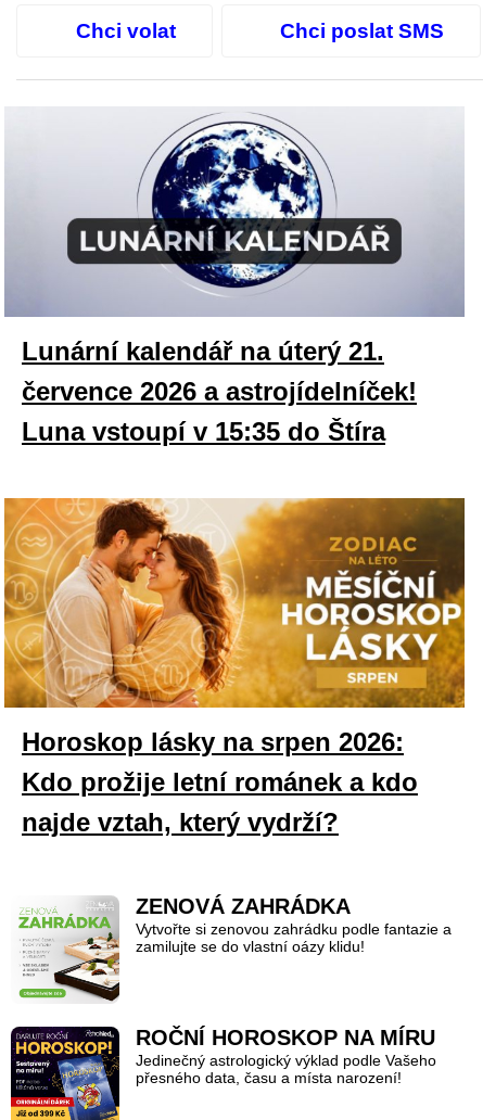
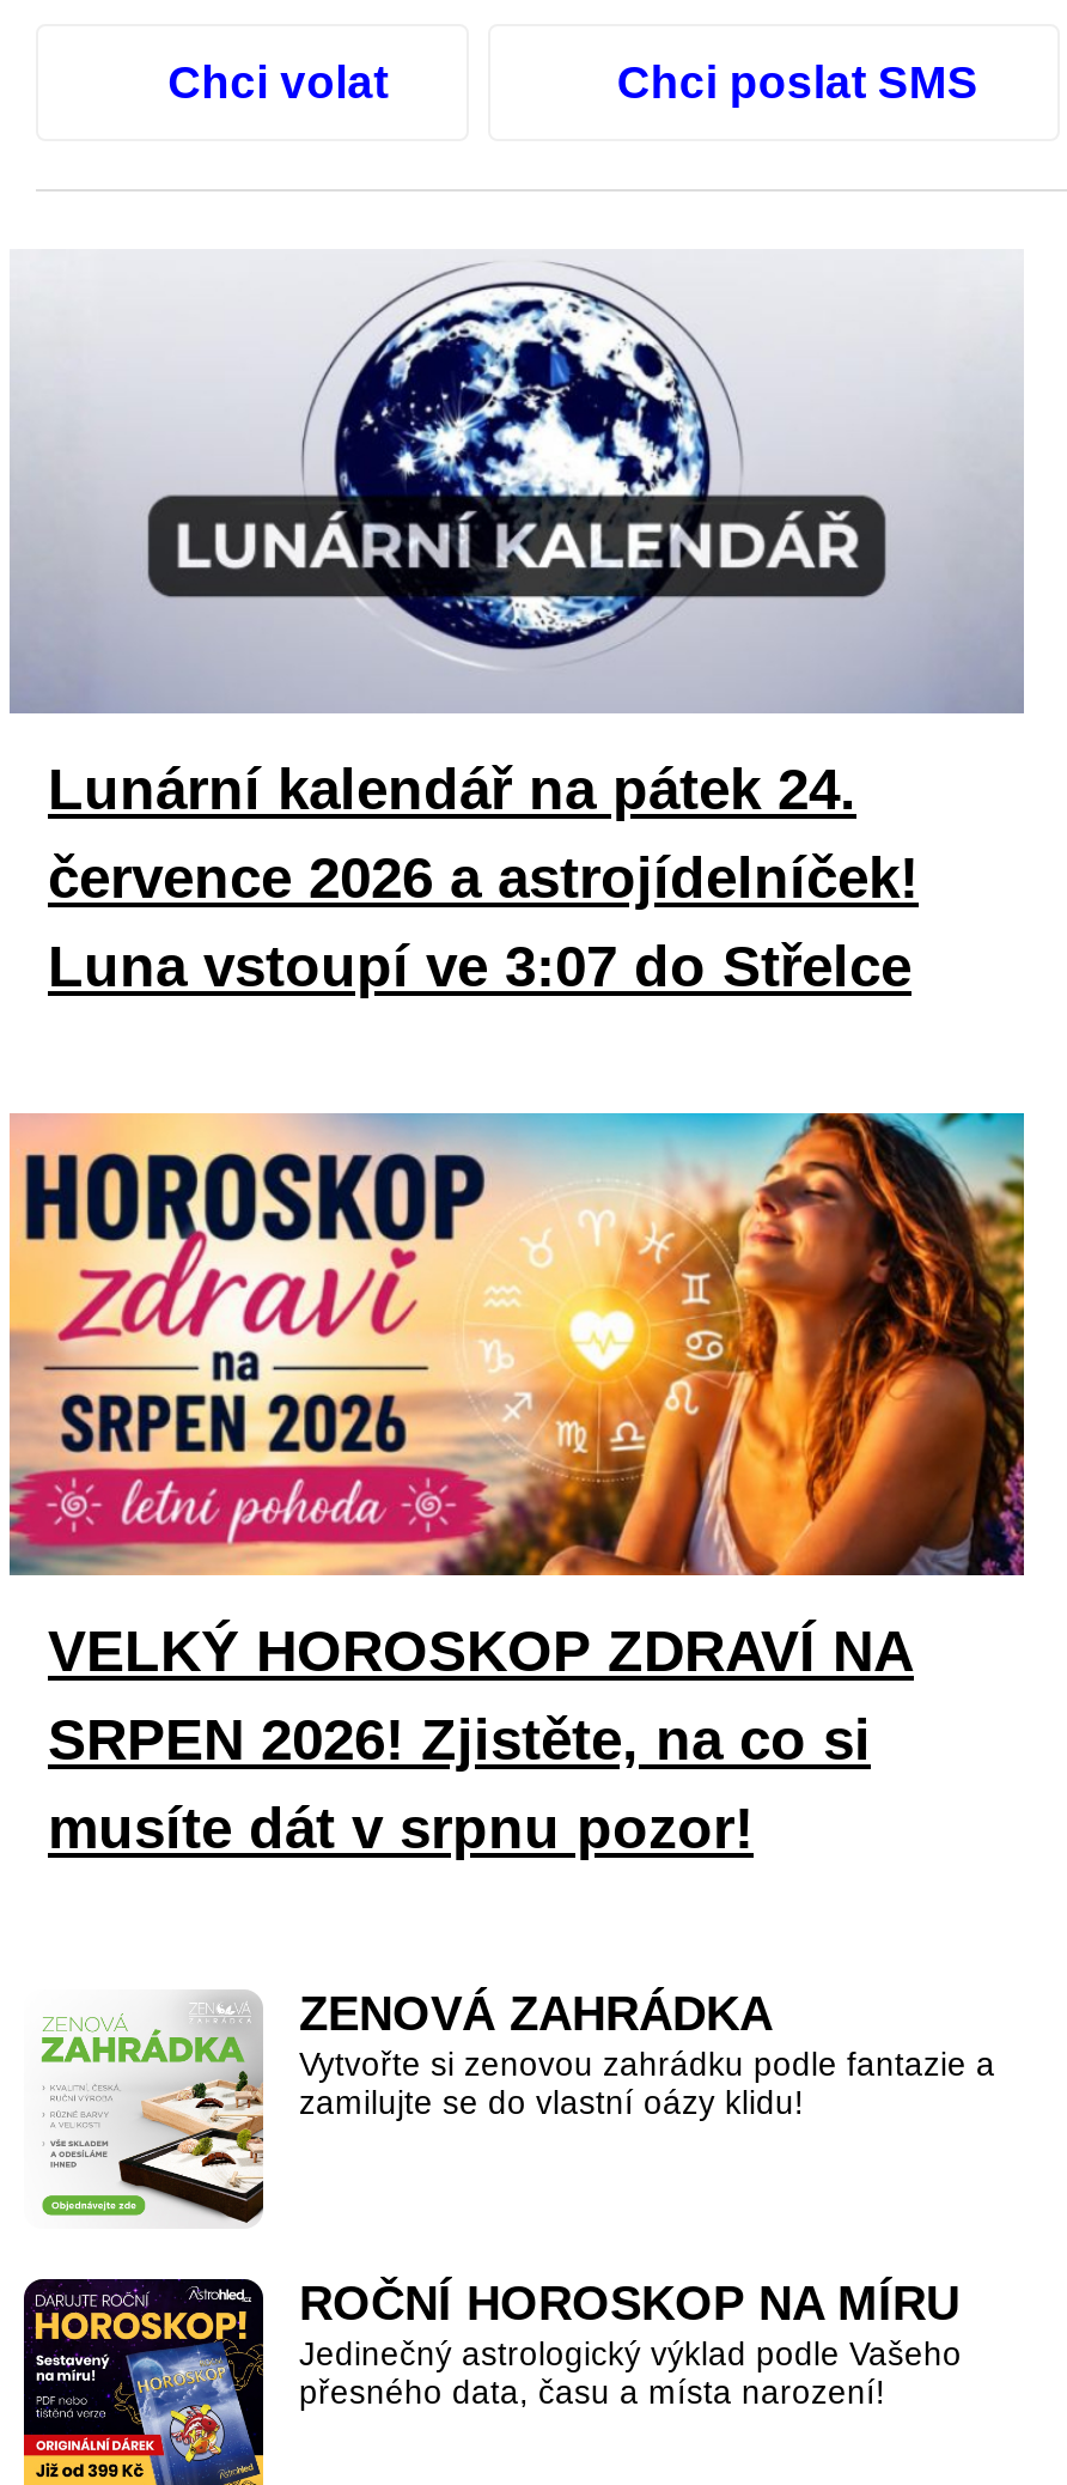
- Lunární kalendář na úterý 21.
+ Lunární kalendář na pátek 24.

- Luna vstoupí v 15:35 do Štíra
+ Luna vstoupí ve 3:07 do Střelce

- [image]
- Horoskop lásky na srpen 2026:
- Kdo prožije letní románek a kdo
- najde vztah, který vydrží?
+ [image]
+ VELKÝ HOROSKOP ZDRAVÍ NA
+ SRPEN 2026! Zjistěte, na co si
+ musíte dát v srpnu pozor!
